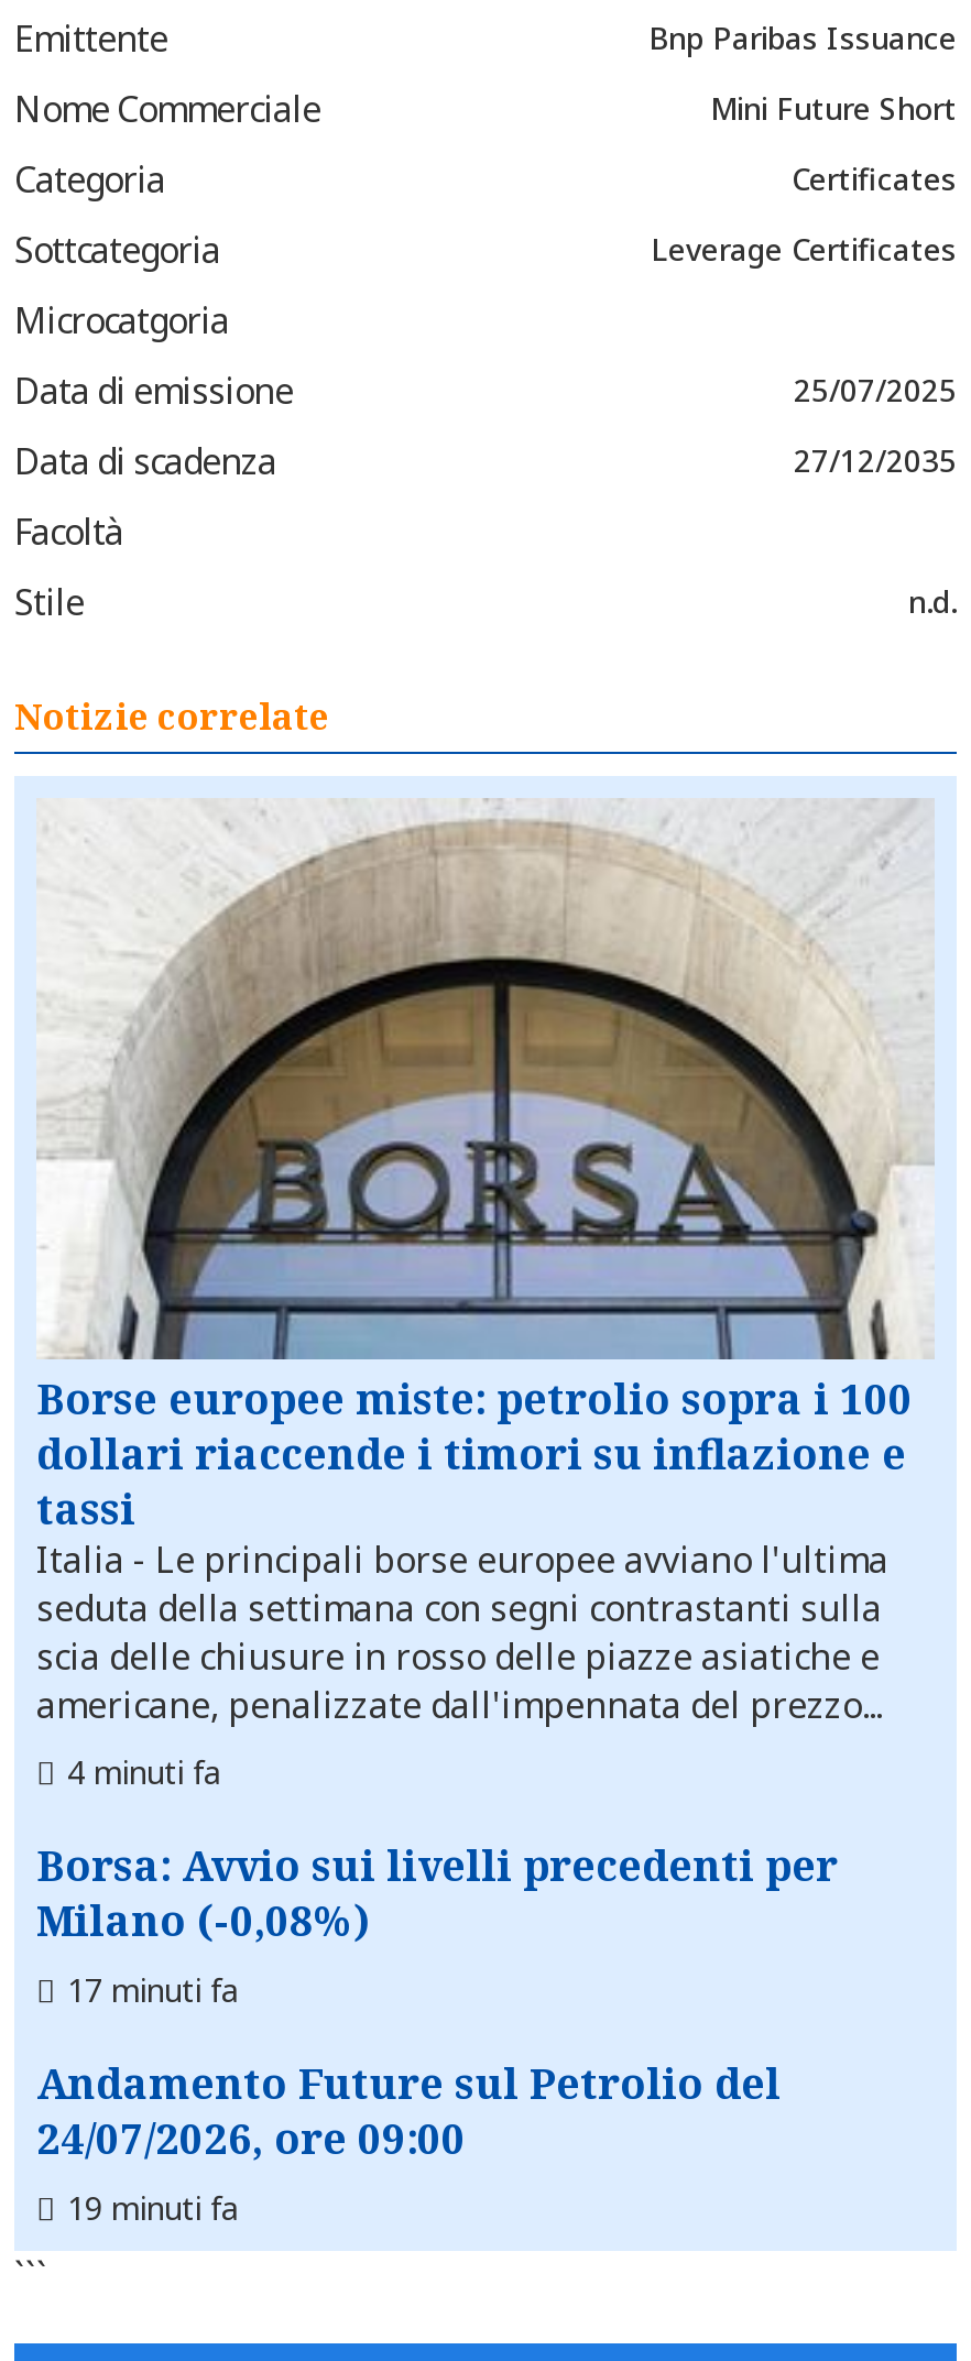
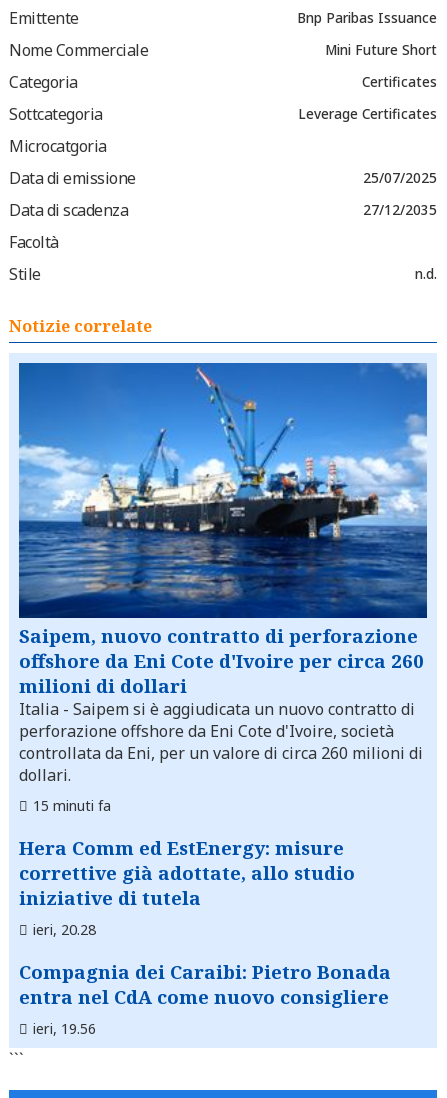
- [image]
- Borse europee miste: petrolio sopra i 100
- dollari riaccende i timori su inflazione e
- tassi
- Italia - Le principali borse europee avviano l'ultima
- seduta della settimana con segni contrastanti sulla
- scia delle chiusure in rosso delle piazze asiatiche e
- americane, penalizzate dall'impennata del prezzo...
+ [image]
+ Saipem, nuovo contratto di perforazione
+ offshore da Eni Cote d'Ivoire per circa 260
+ milioni di dollari
+ Italia - Saipem si è aggiudicata un nuovo contratto di
+ perforazione offshore da Eni Cote d'Ivoire, società
+ controllata da Eni, per un valore di circa 260 milioni di
+ dollari.

- 4 minuti fa
+ 15 minuti fa

- Borsa: Avvio sui livelli precedenti per
- Milano (-0,08%)
- 17 minuti fa
+ Hera Comm ed EstEnergy: misure
+ correttive già adottate, allo studio
+ iniziative di tutela
+ ieri, 20.28

- Andamento Future sul Petrolio del
- 24/07/2026, ore 09:00
- 19 minuti fa
+ Compagnia dei Caraibi: Pietro Bonada
+ entra nel CdA come nuovo consigliere
+ ieri, 19.56
